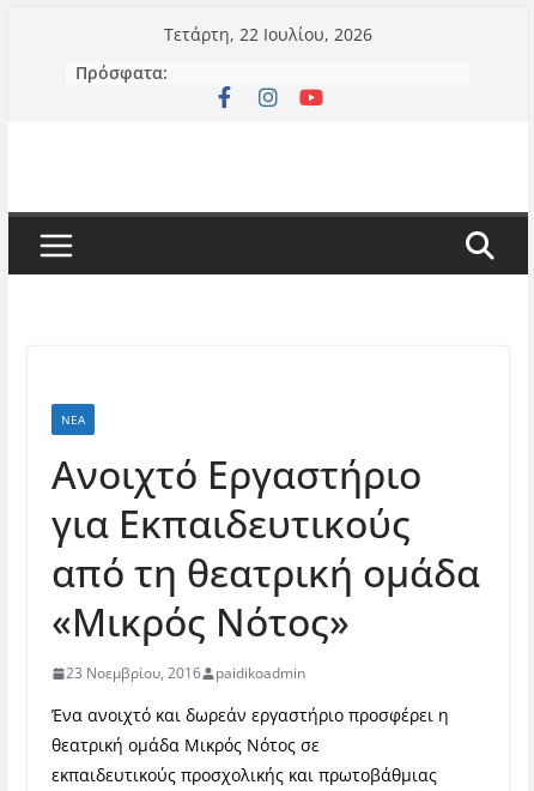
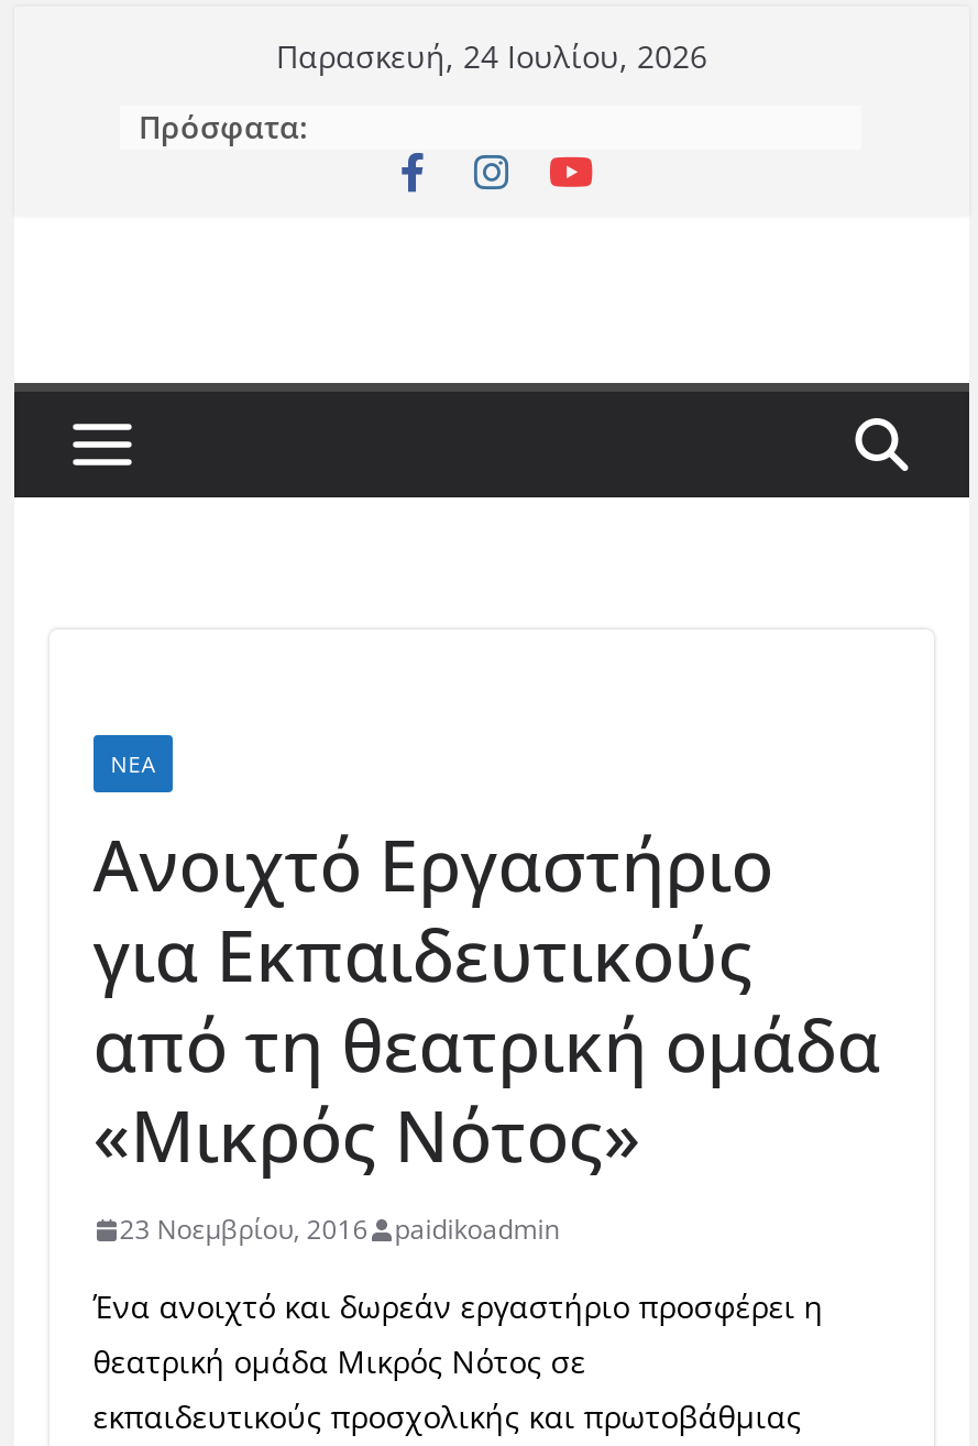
- Τετάρτη, 22 Ιουλίου, 2026
+ Παρασκευή, 24 Ιουλίου, 2026
